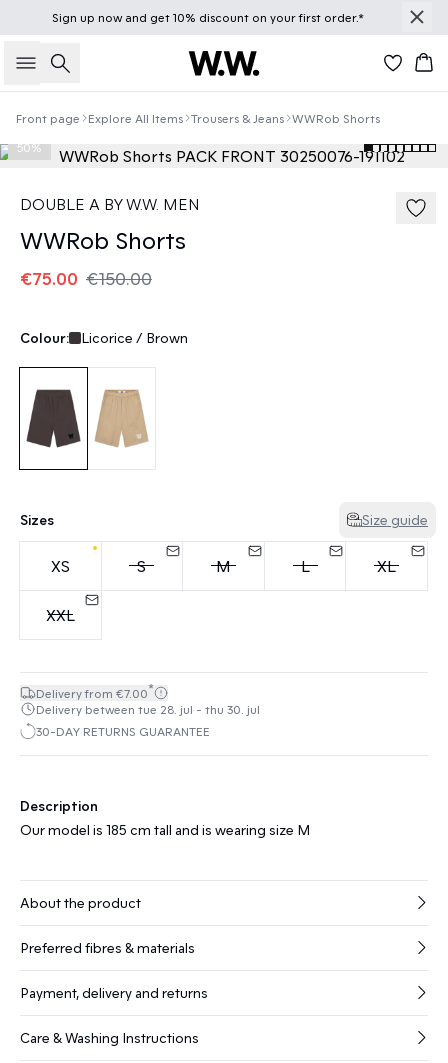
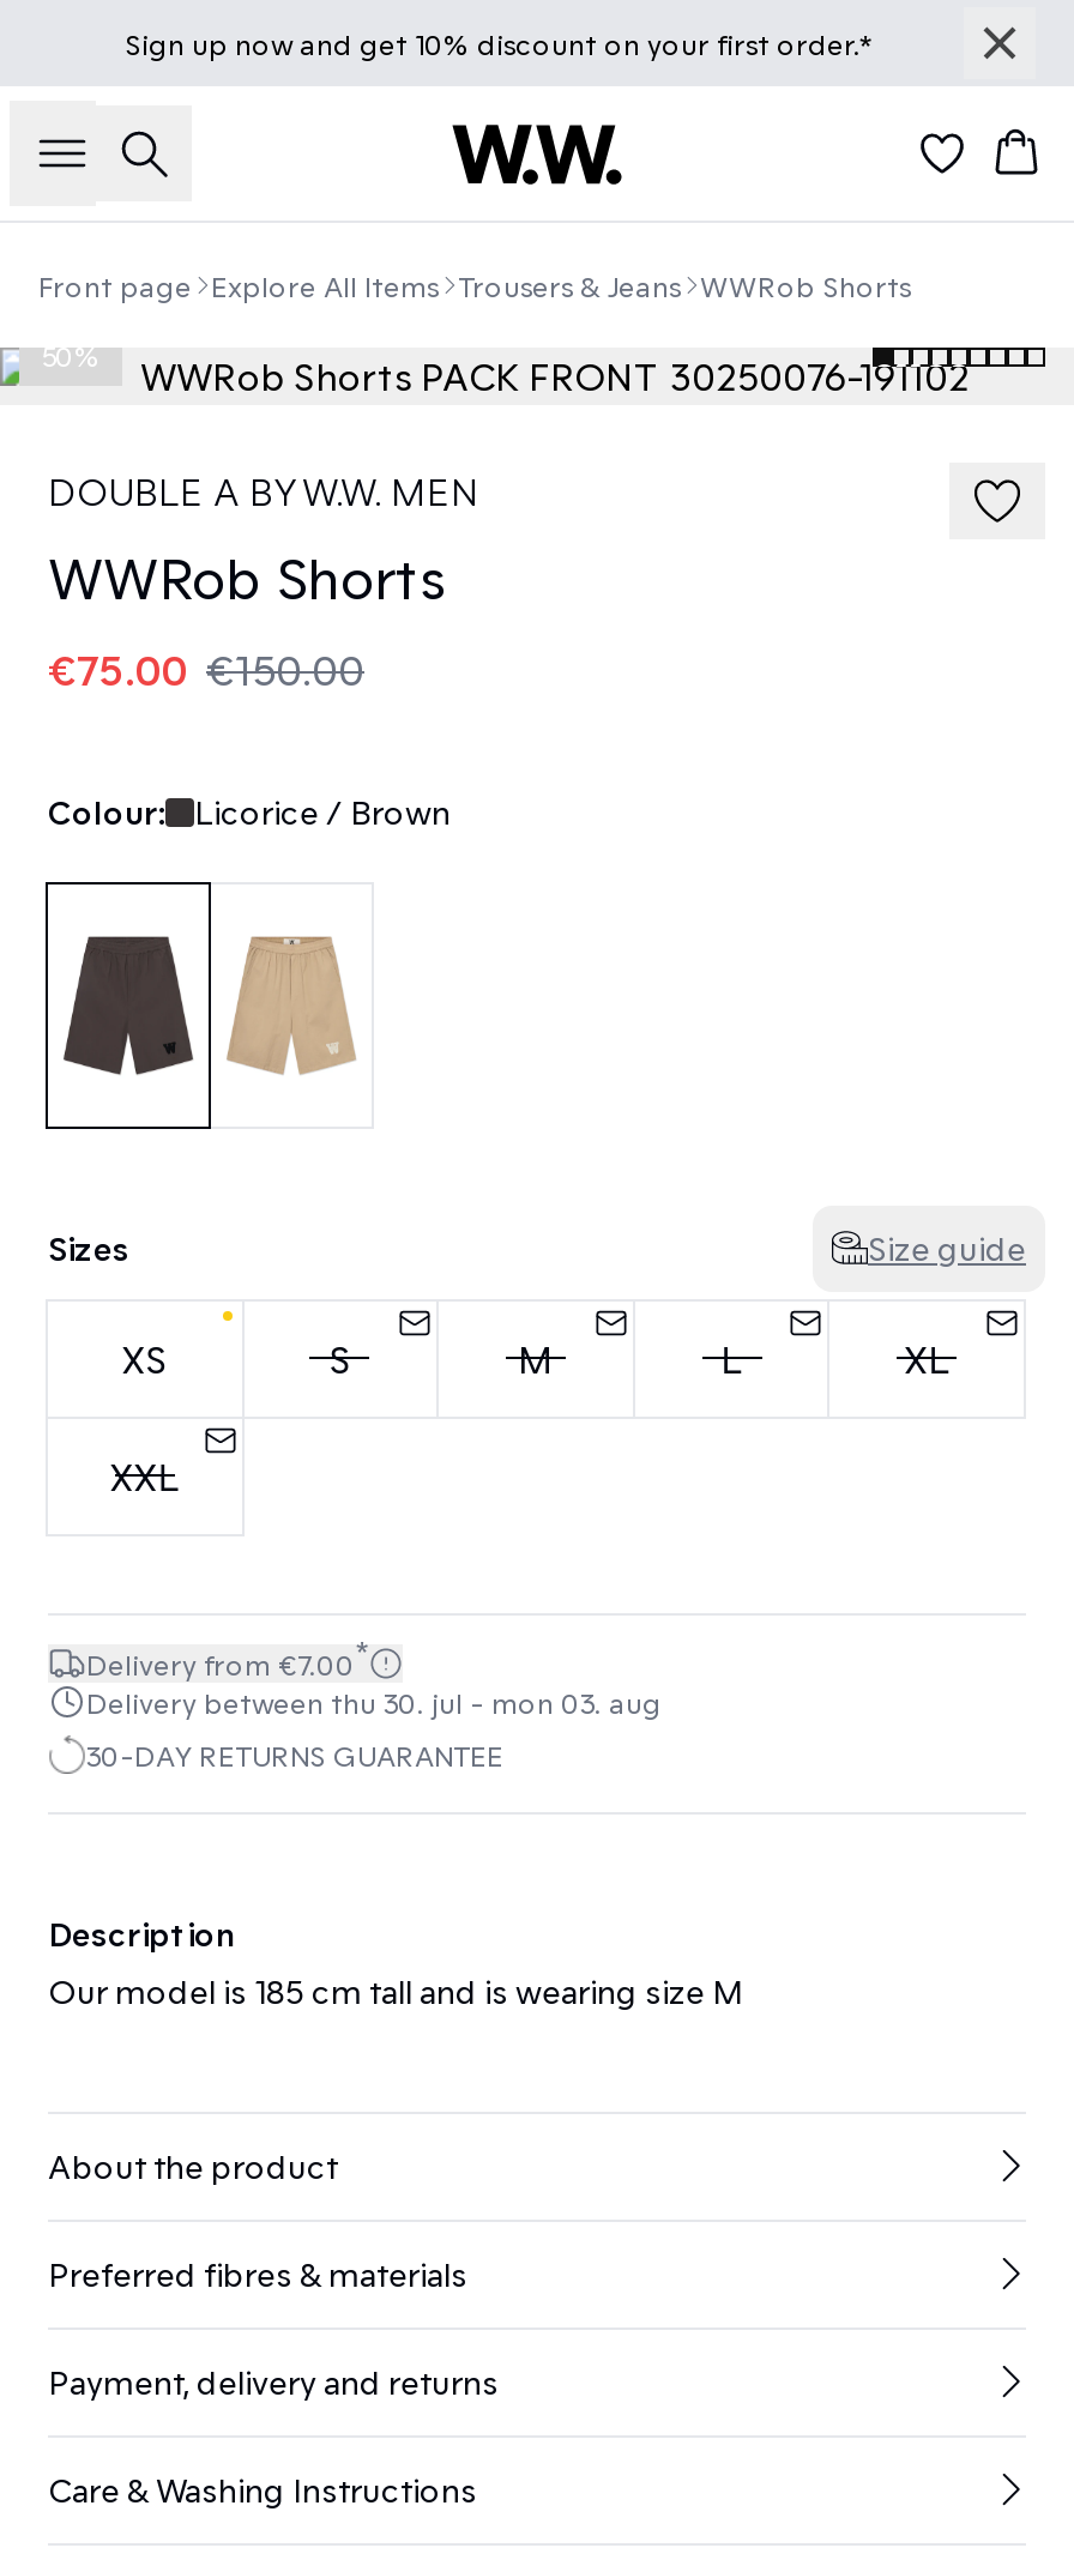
- Delivery between tue 28. jul - thu 30. jul
+ Delivery between thu 30. jul - mon 03. aug
